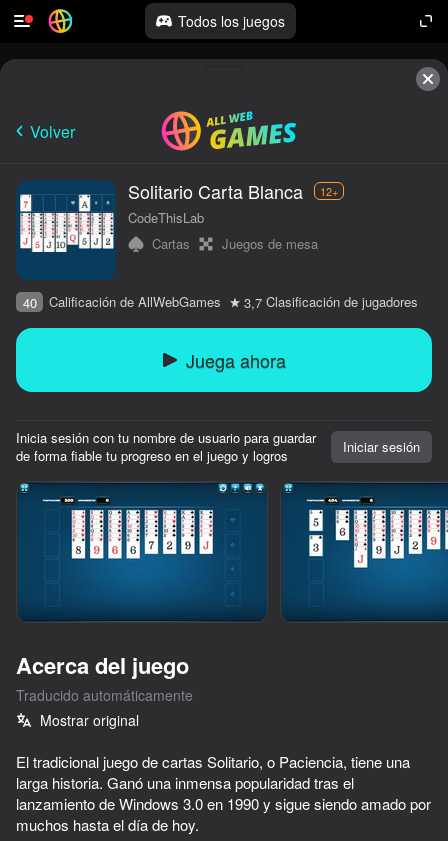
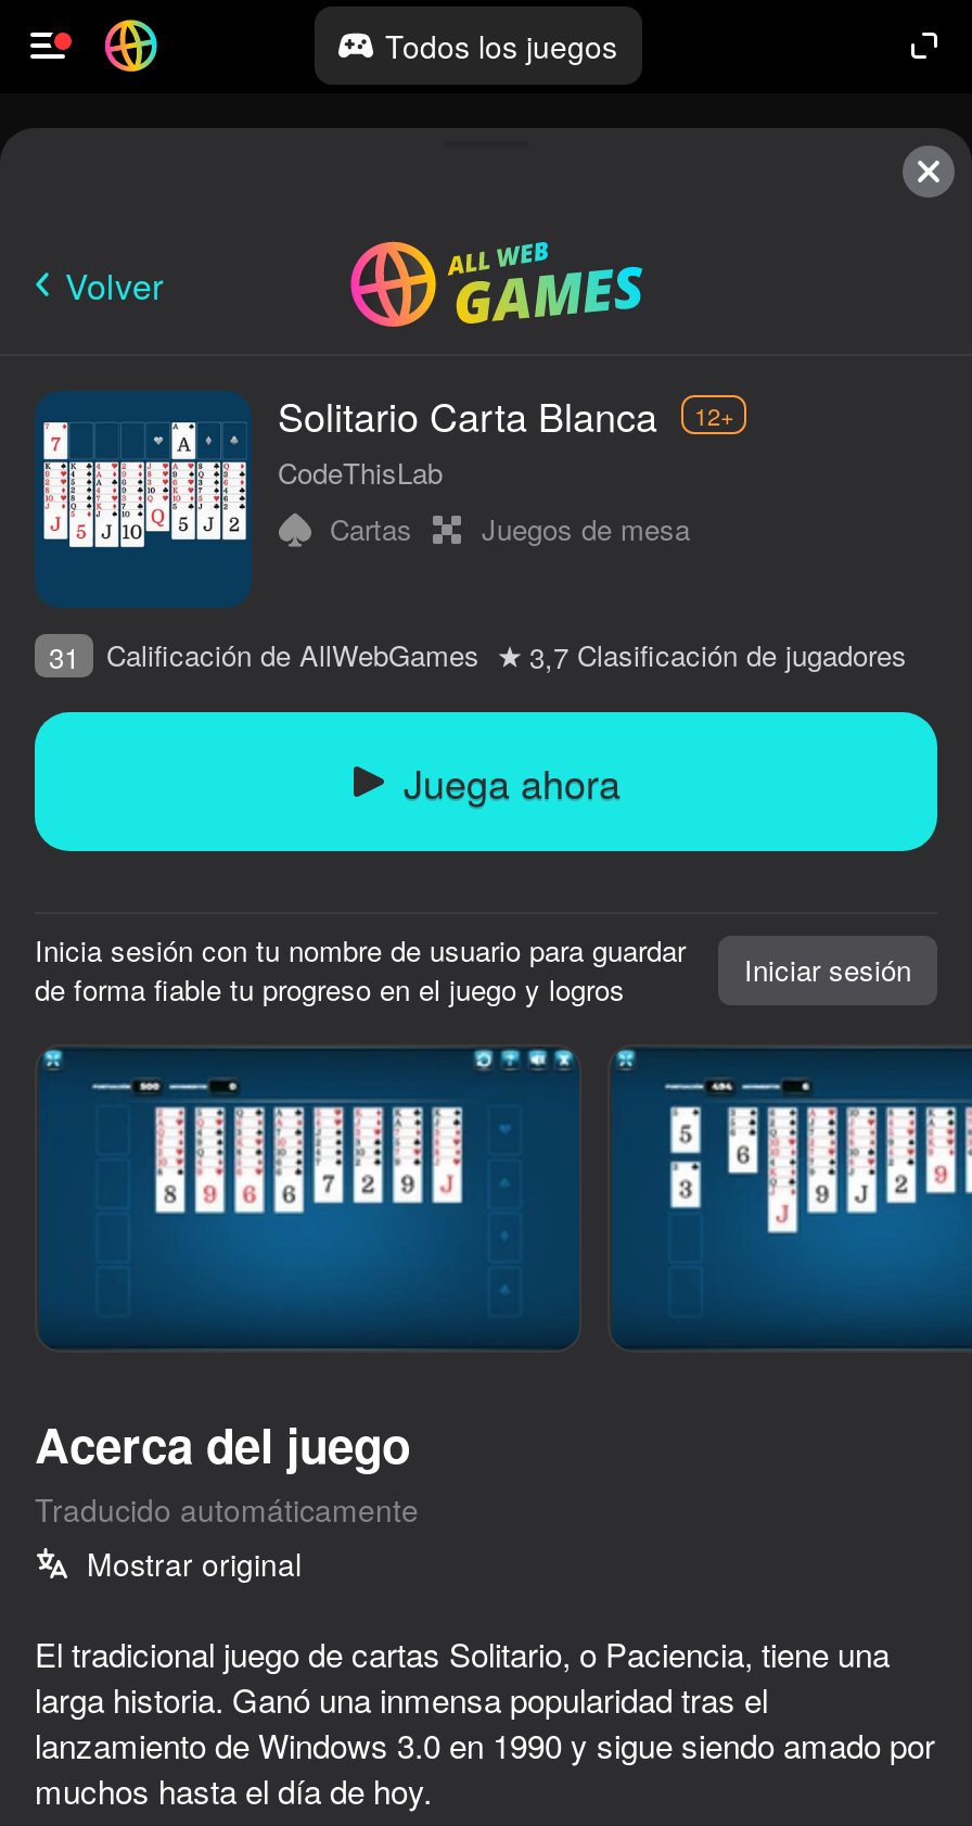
- 40 Calificación de AllWebGames 3,7 Clasificación de jugadores
+ 31 Calificación de AllWebGames 3,7 Clasificación de jugadores
